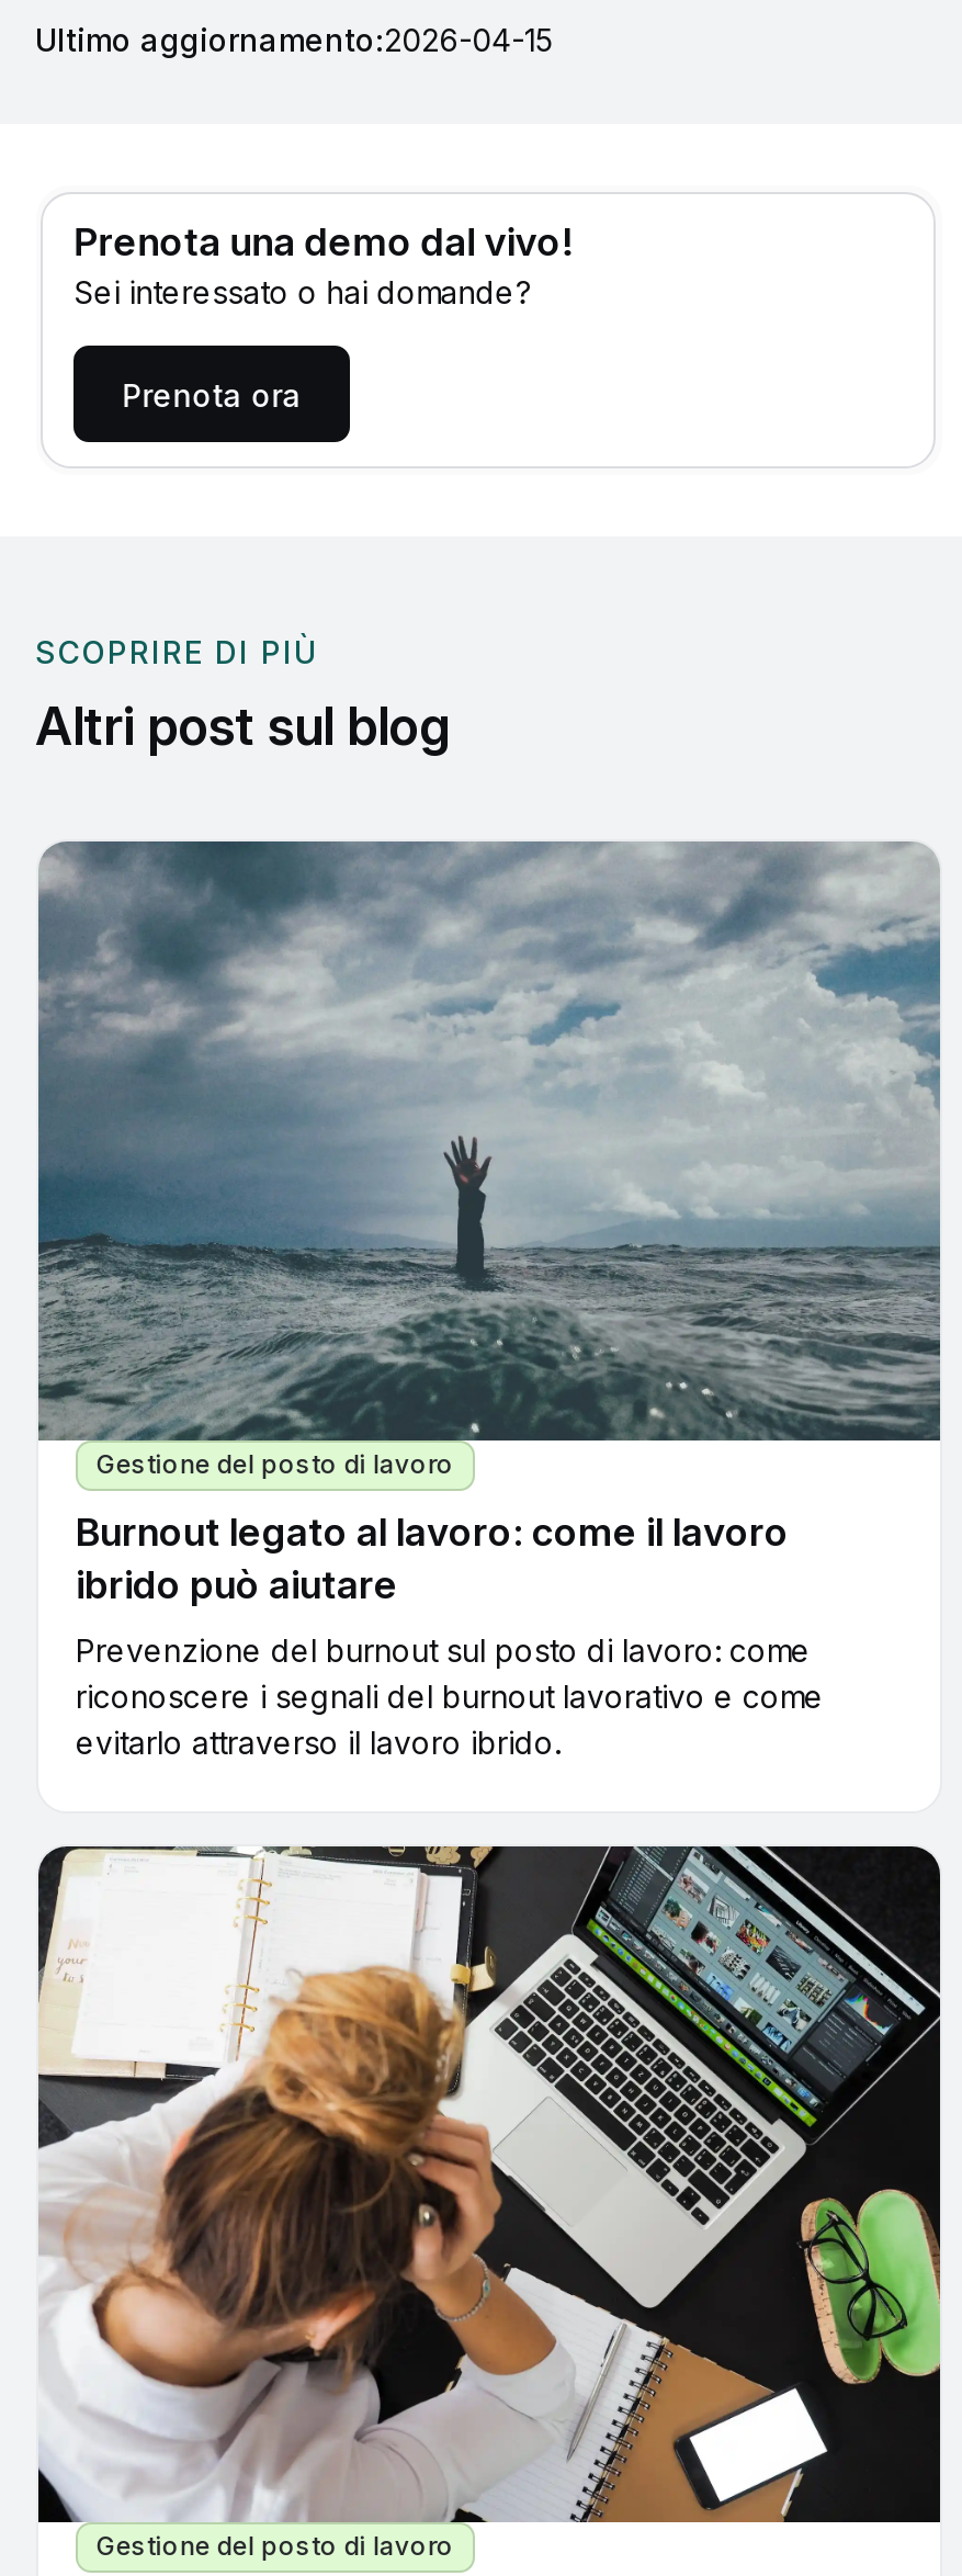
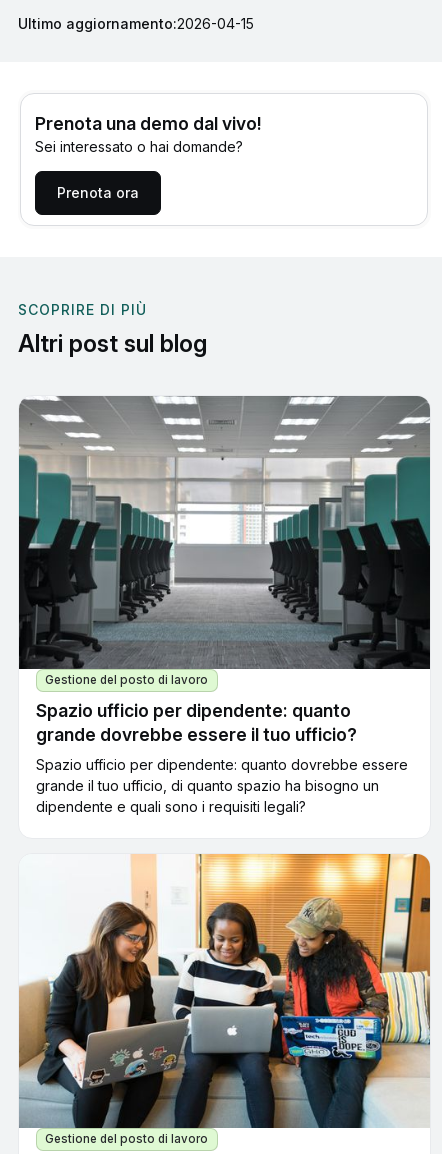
- [image]
- Burnout legato al lavoro: come il lavoro
- ibrido può aiutare
+ [image]
+ Spazio ufficio per dipendente: quanto
+ grande dovrebbe essere il tuo ufficio?

- Prevenzione del burnout sul posto di lavoro: come
- riconoscere i segnali del burnout lavorativo e come
- evitarlo attraverso il lavoro ibrido.
+ Spazio ufficio per dipendente: quanto dovrebbe essere
+ grande il tuo ufficio, di quanto spazio ha bisogno un
+ dipendente e quali sono i requisiti legali?

- [image]
+ [image]
